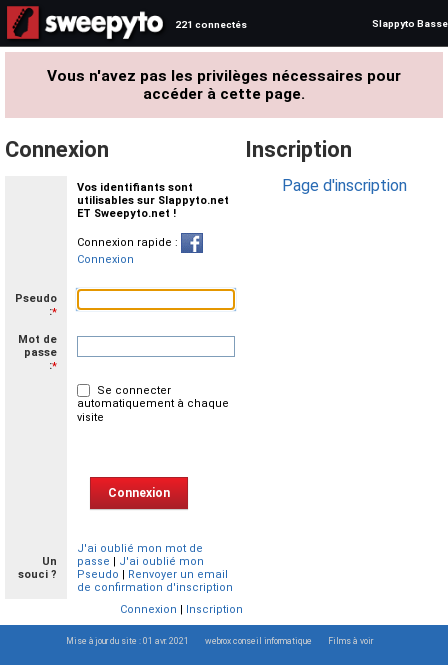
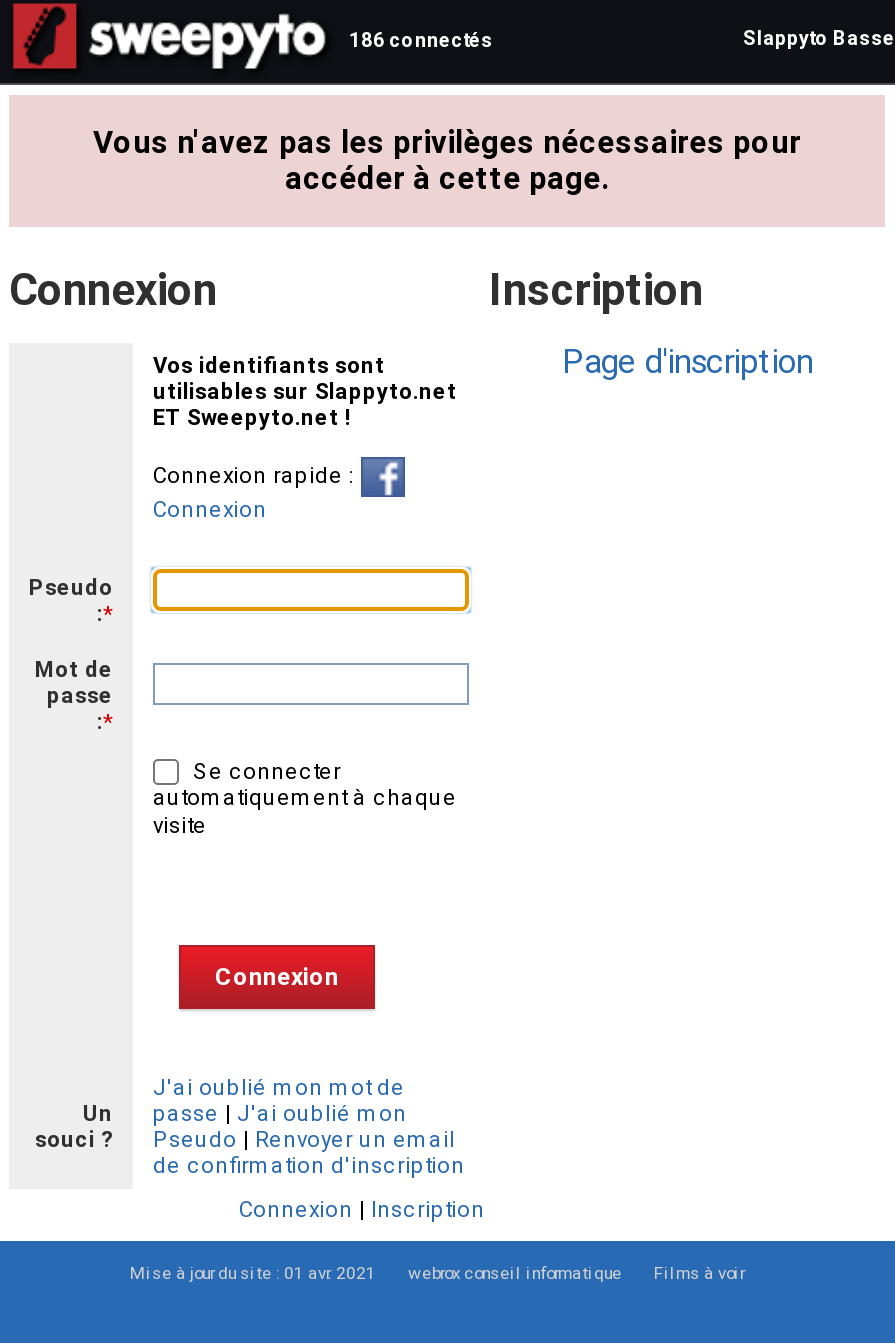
- 221 connectés
+ 186 connectés
